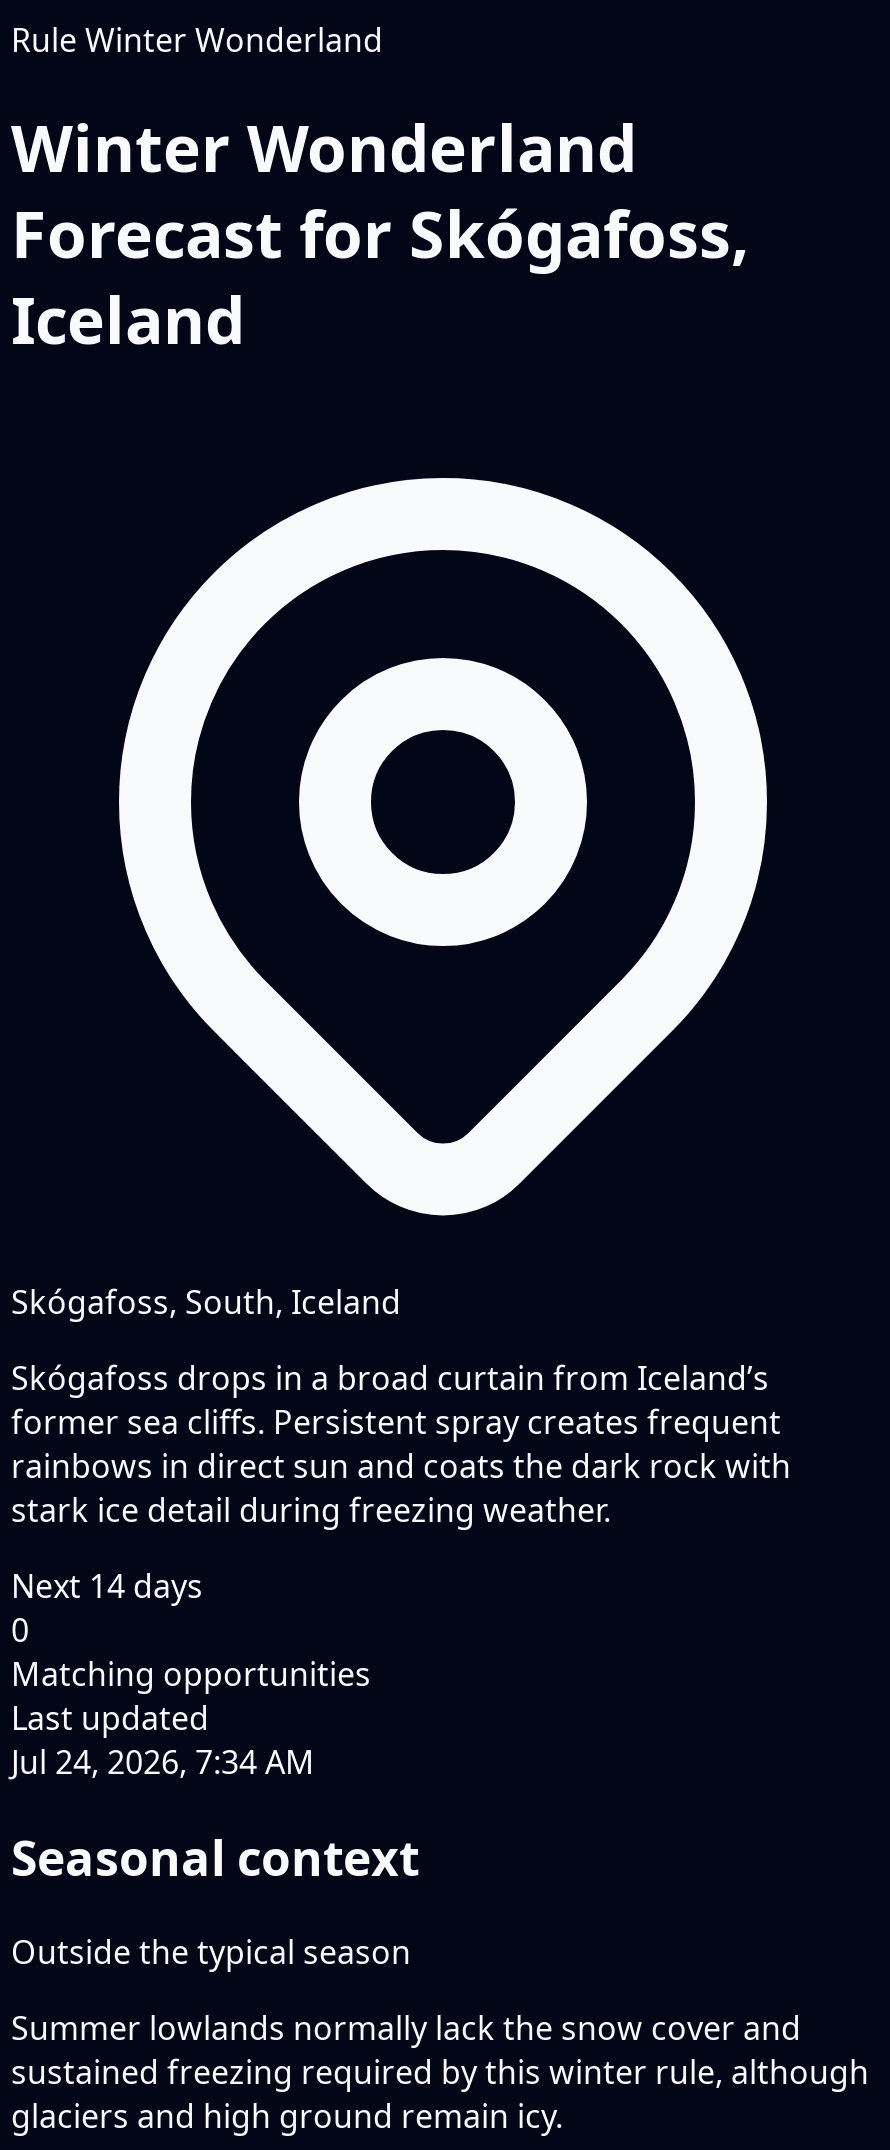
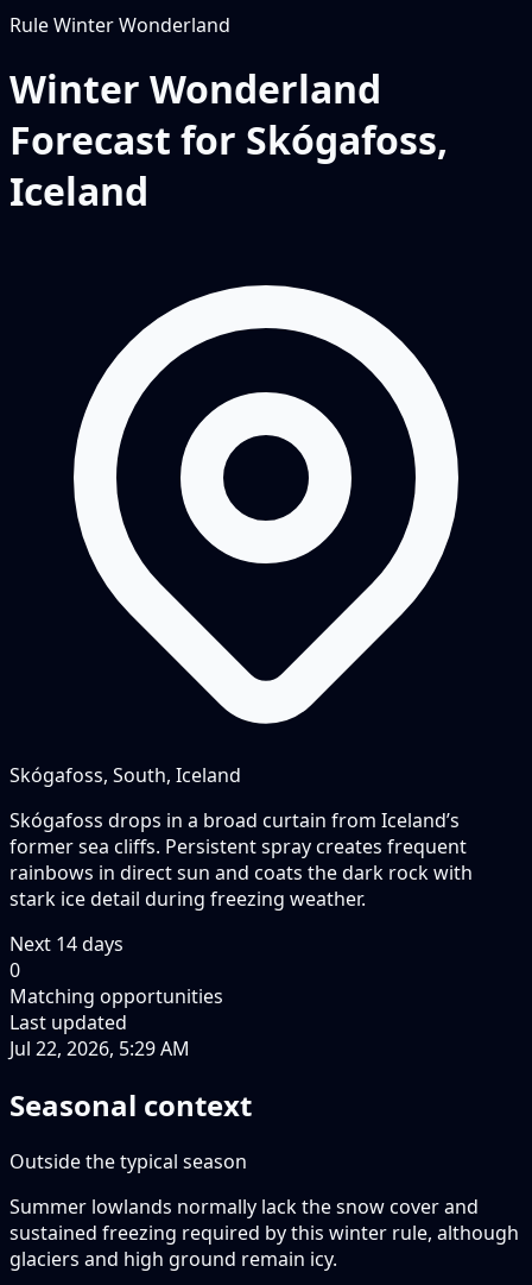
- Jul 24, 2026, 7:34 AM
+ Jul 22, 2026, 5:29 AM
